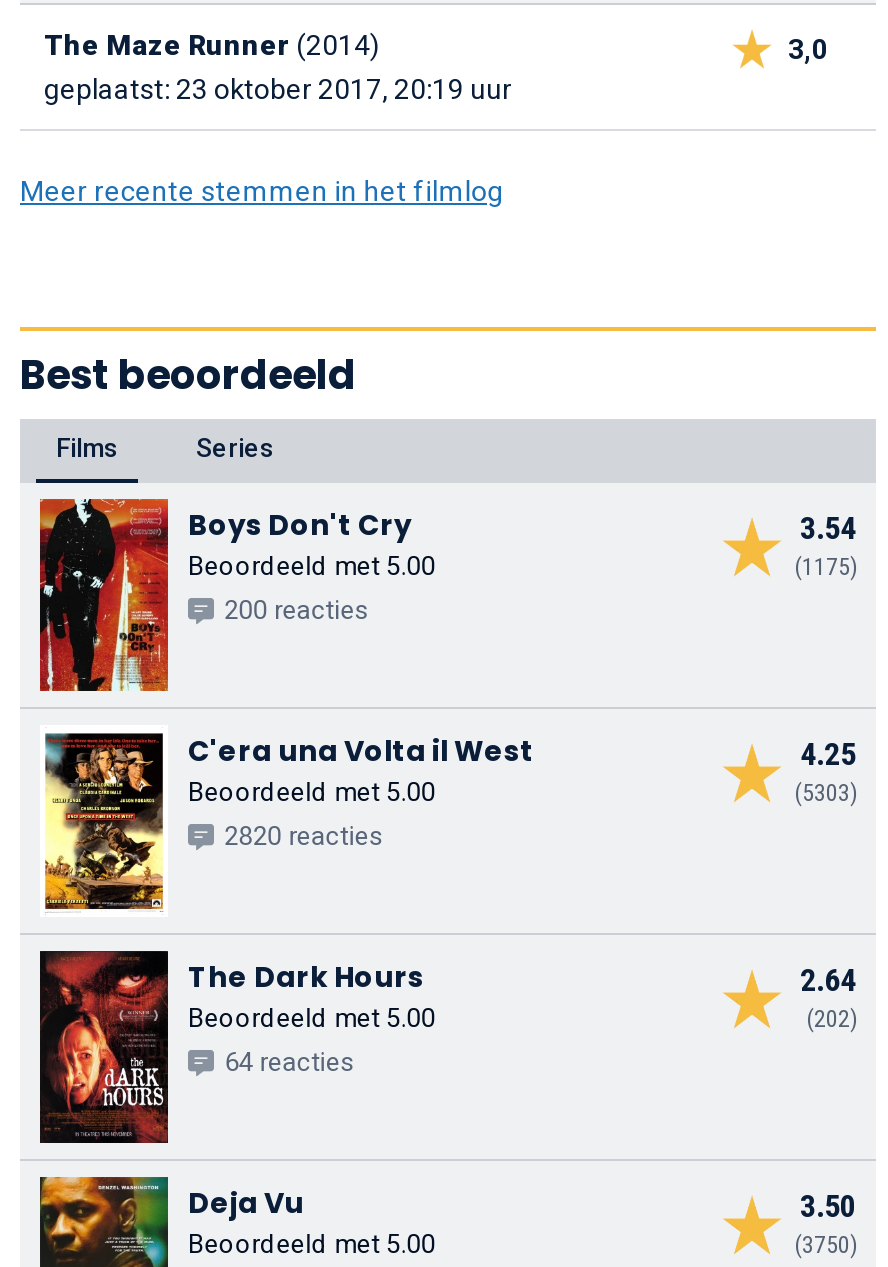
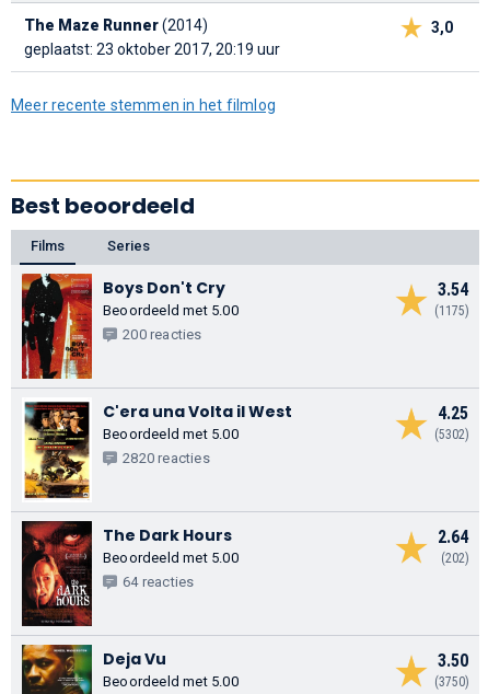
- (5303)
+ (5302)
